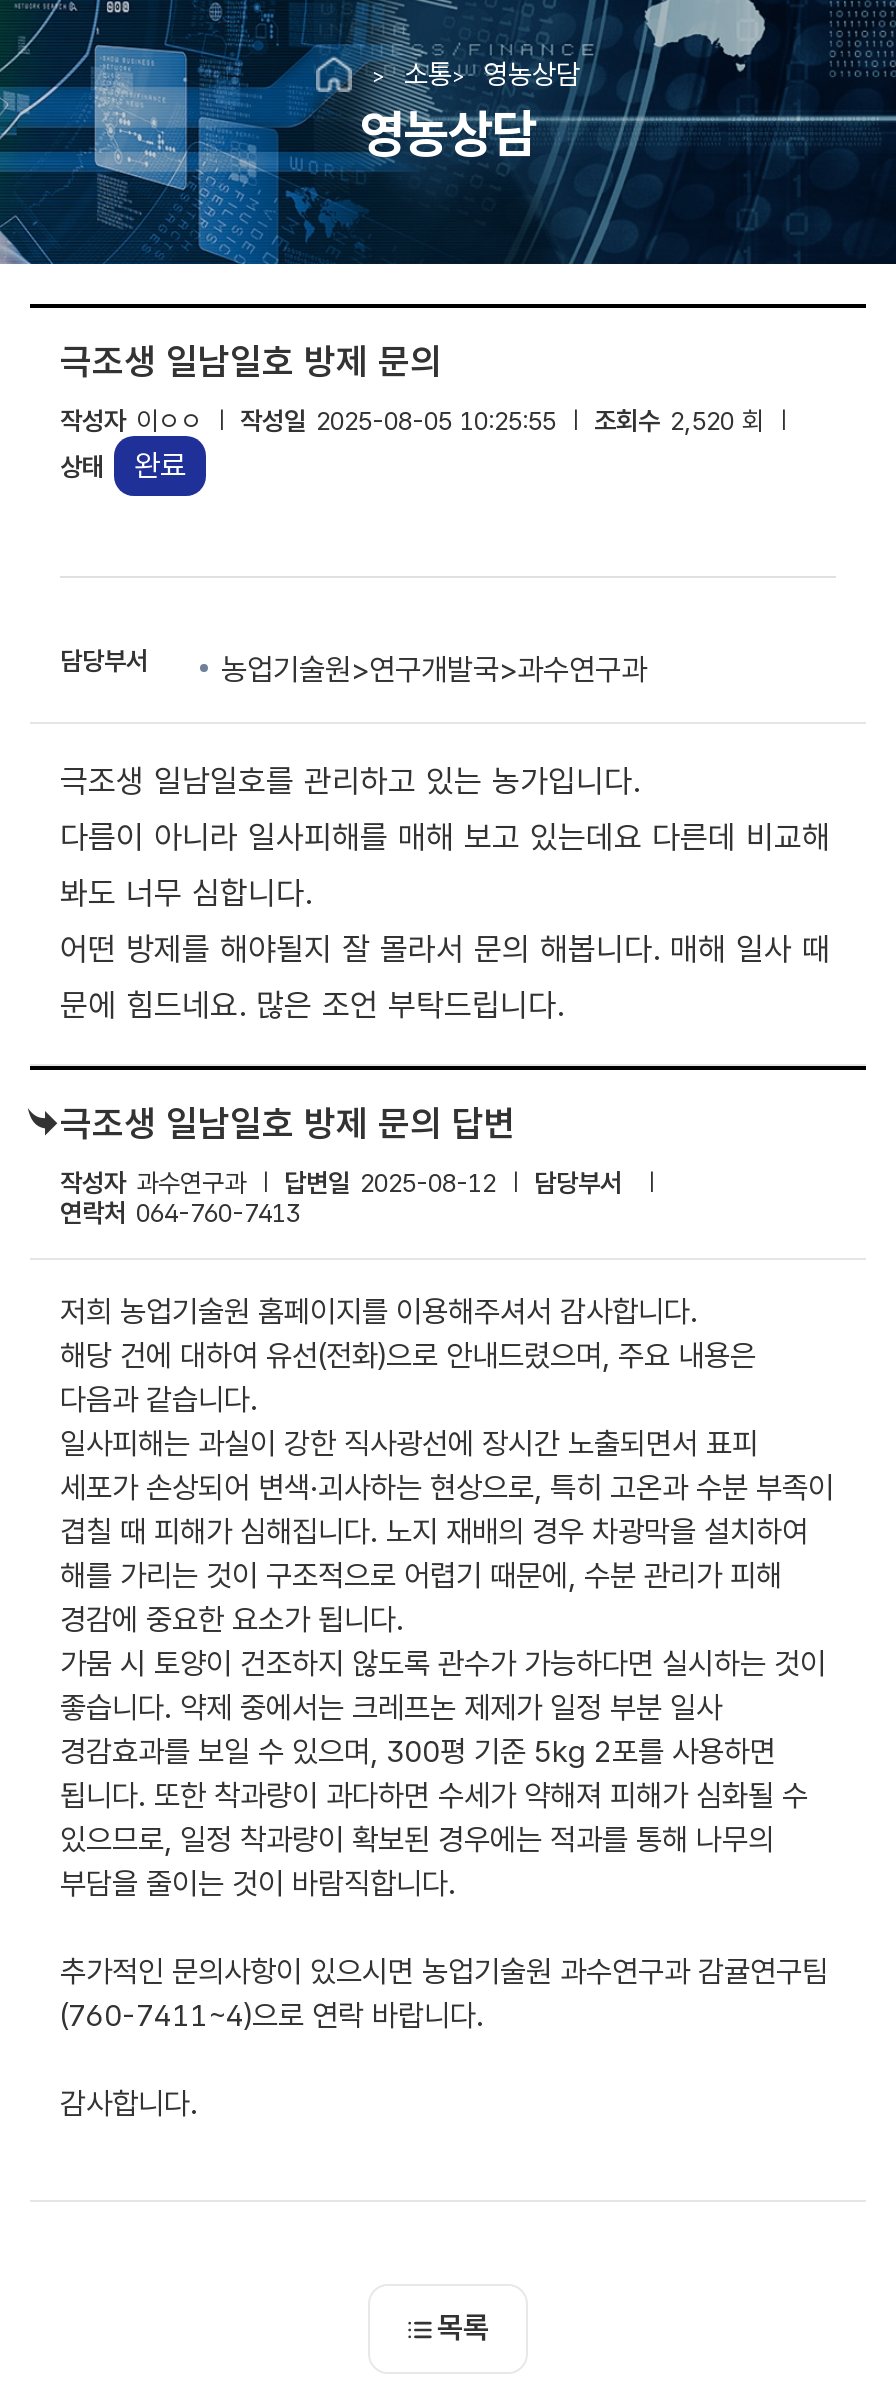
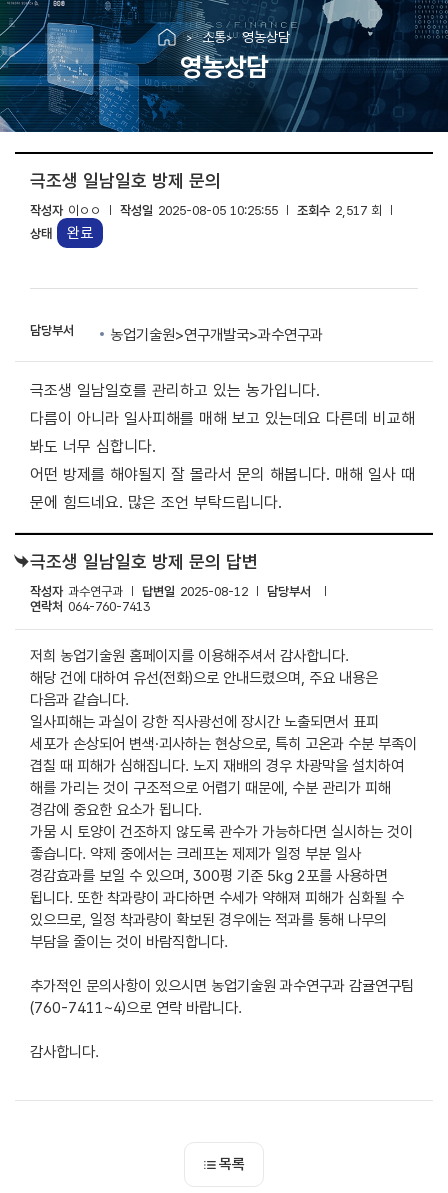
- 조회수 2,520 회
+ 조회수 2,517 회
